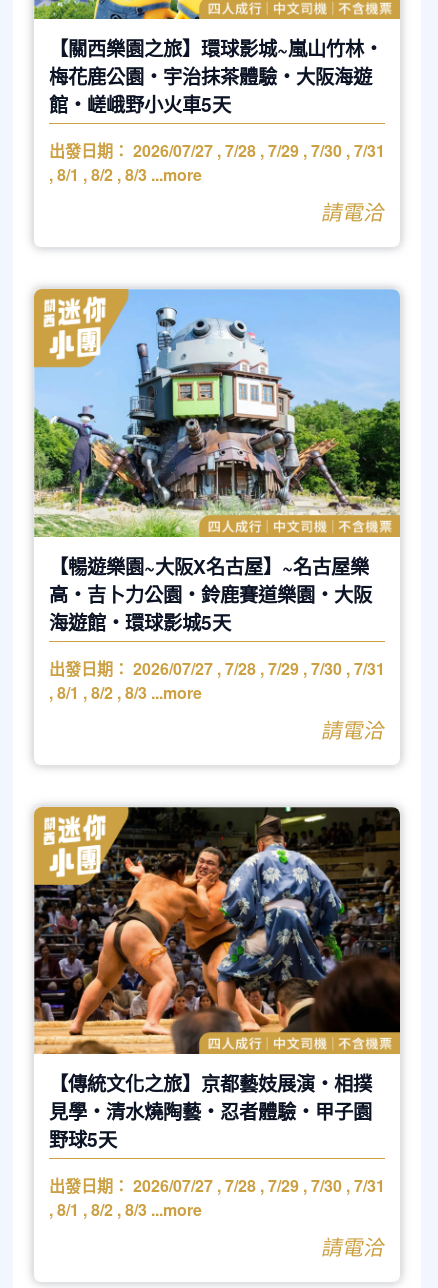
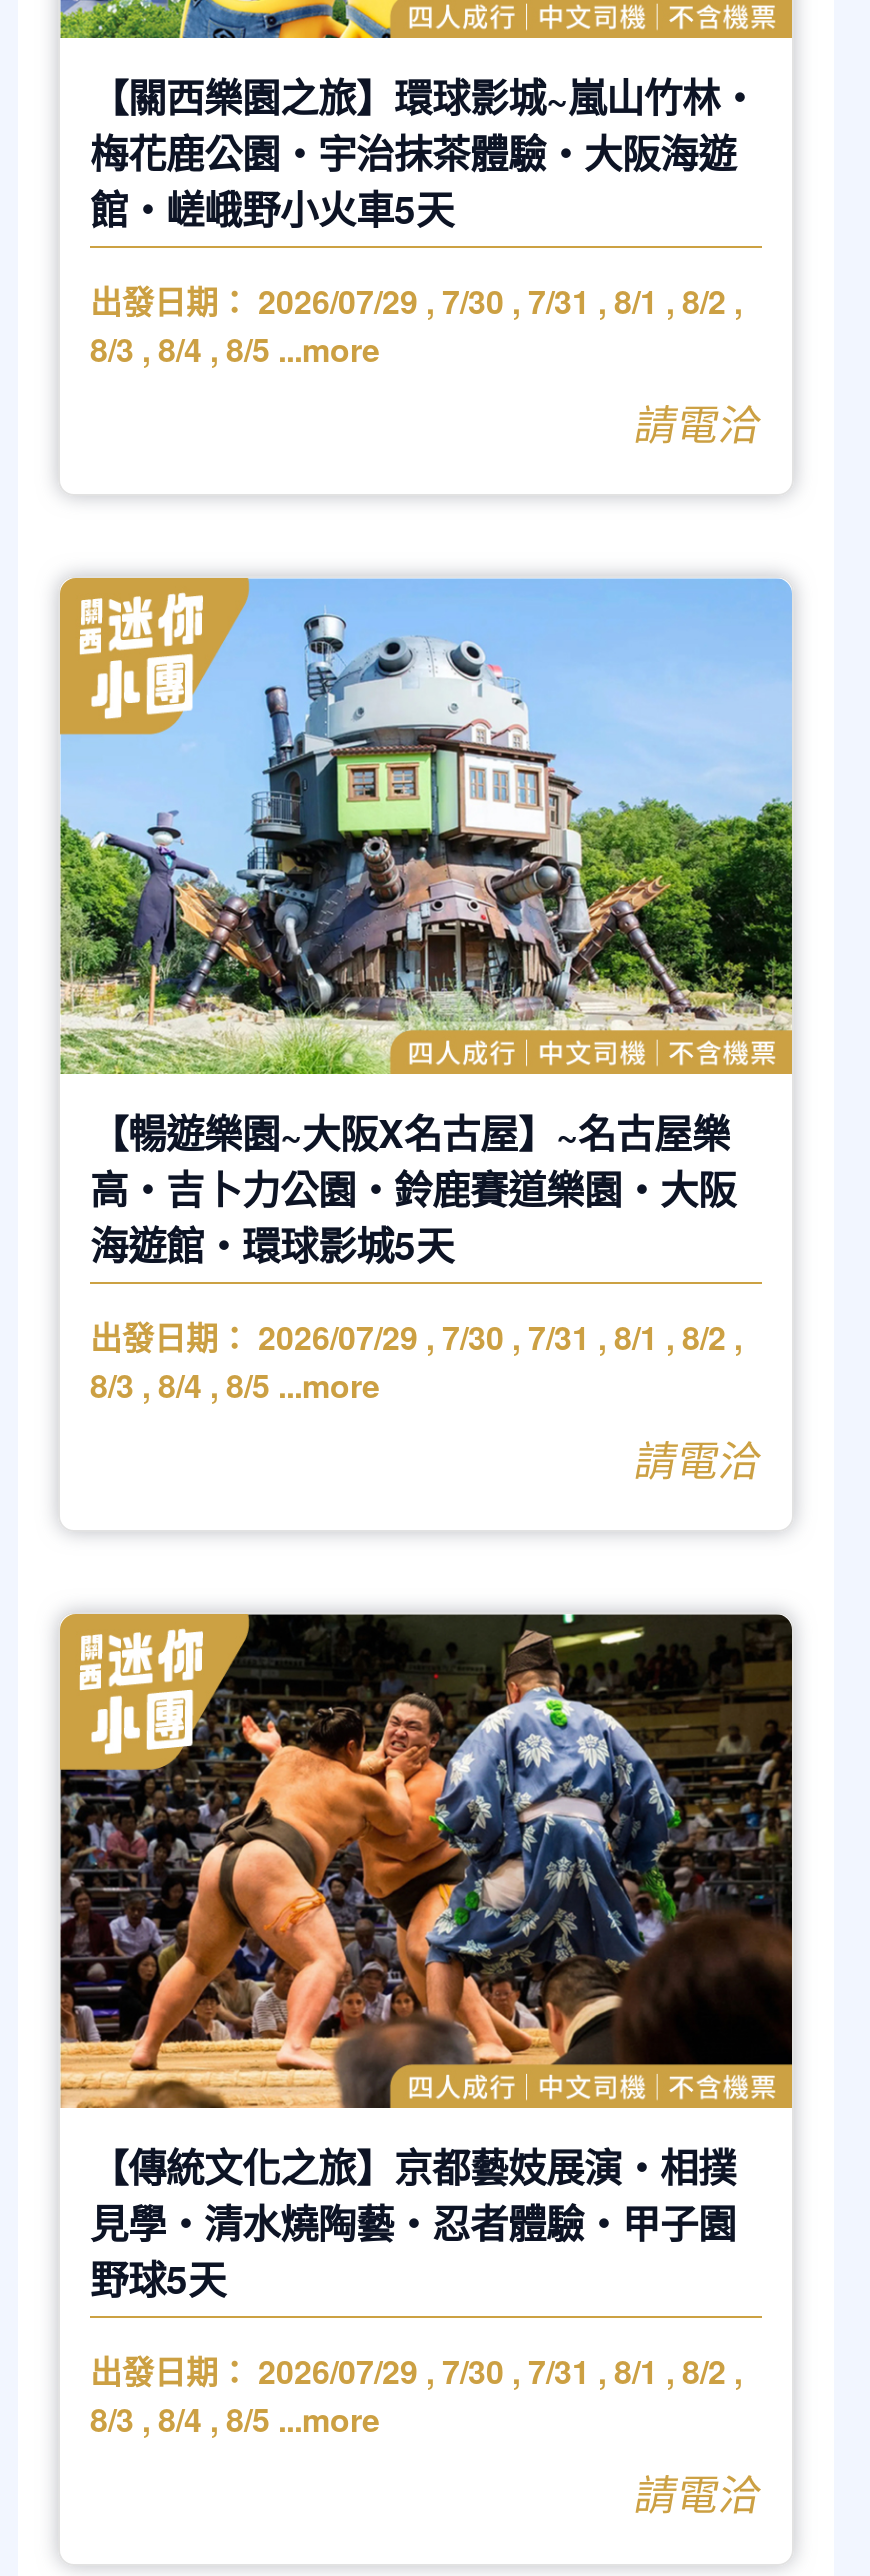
- 出發日期：2026/07/27, 7/28, 7/29, 7/30, 7/31
- , 8/1, 8/2, 8/3 ...more
+ 出發日期：2026/07/29, 7/30, 7/31, 8/1, 8/2,
+ 8/3, 8/4, 8/5 ...more

- 出發日期：2026/07/27, 7/28, 7/29, 7/30, 7/31
- , 8/1, 8/2, 8/3 ...more
+ 出發日期：2026/07/29, 7/30, 7/31, 8/1, 8/2,
+ 8/3, 8/4, 8/5 ...more

- 出發日期：2026/07/27, 7/28, 7/29, 7/30, 7/31
- , 8/1, 8/2, 8/3 ...more
+ 出發日期：2026/07/29, 7/30, 7/31, 8/1, 8/2,
+ 8/3, 8/4, 8/5 ...more
